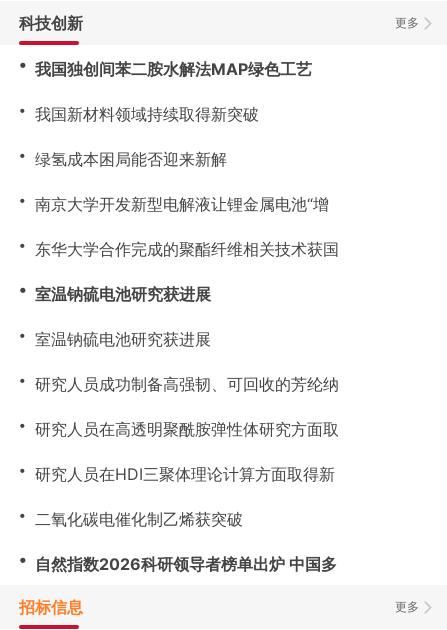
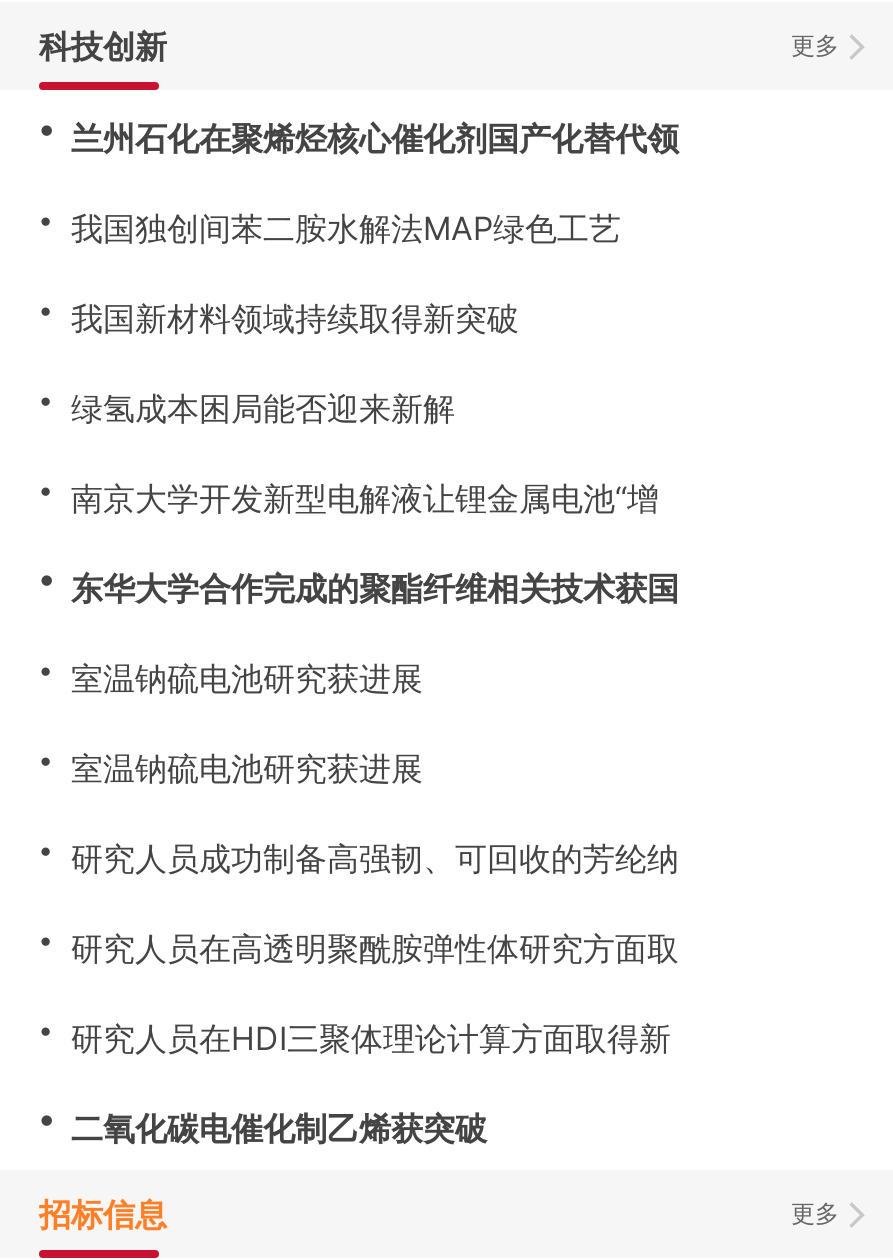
+ ・兰州石化在聚烯烃核心催化剂国产化替代领

moved down: ・我国独创间苯二胺水解法MAP绿色工艺 | ・我国新材料领域持续取得新突破 | ・绿氢成本困局能否迎来新解 | ... | ・研究人员在HDI三聚体理论计算方面取得新 | ・二氧化碳电催化制乙烯获突破

- ・自然指数2026科研领导者榜单出炉 中国多
